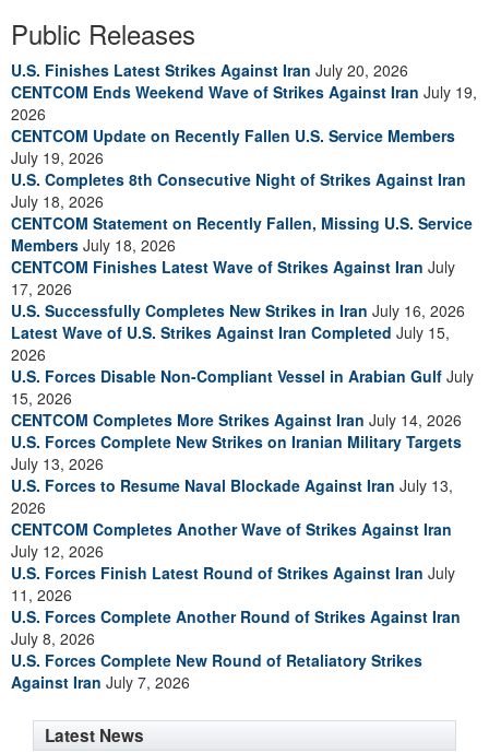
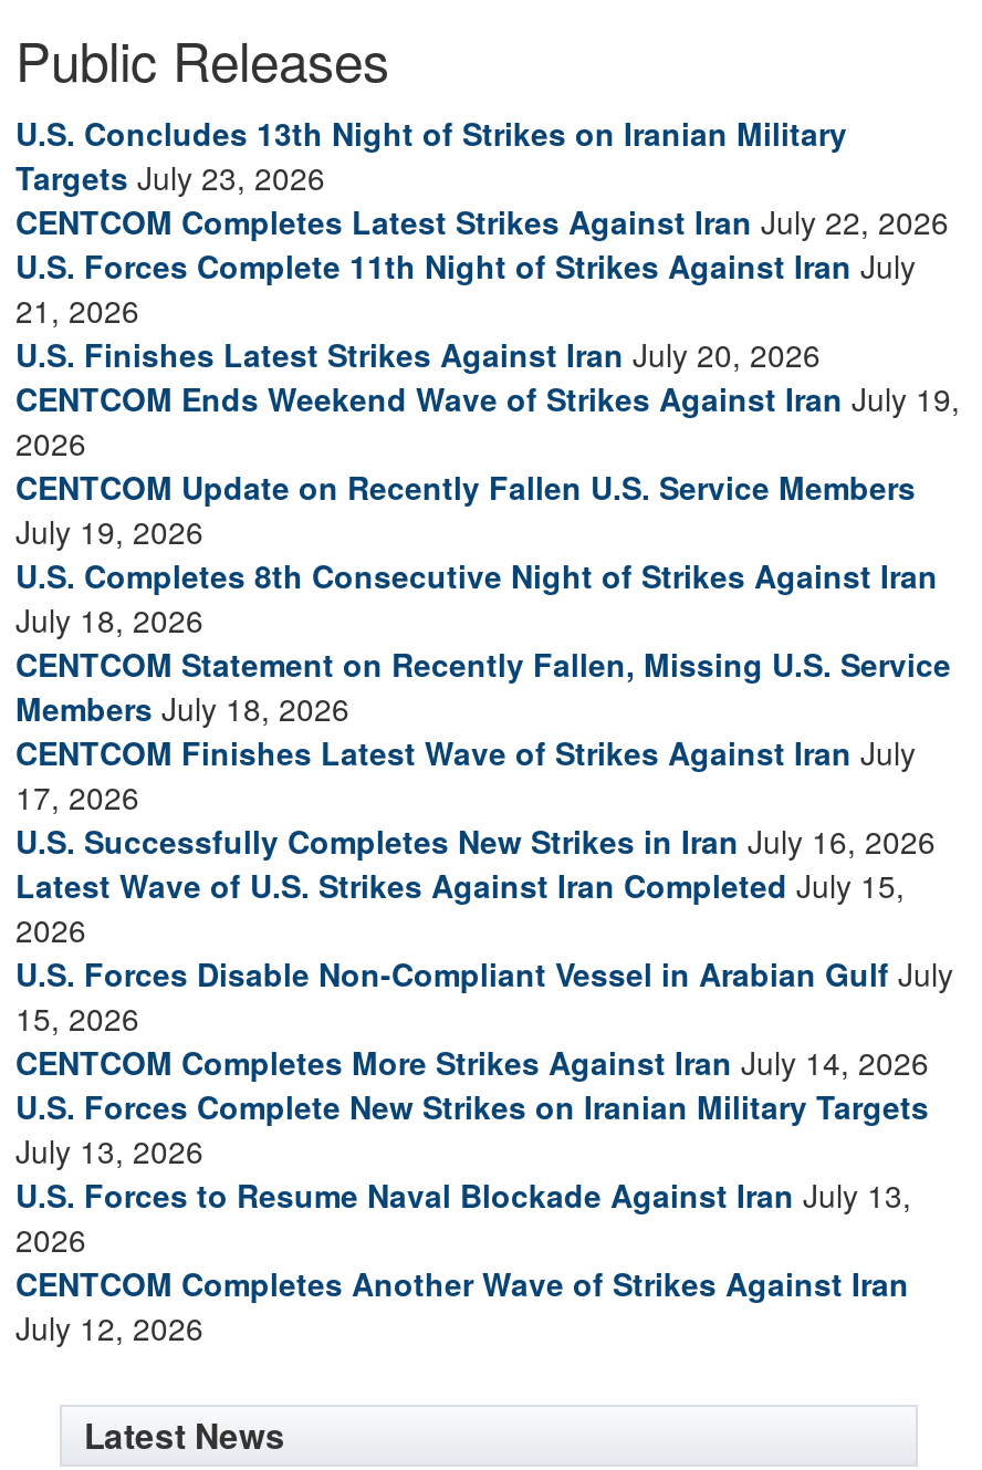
+ U.S. Concludes 13th Night of Strikes on Iranian Military
+ Targets July 23, 2026
+ CENTCOM Completes Latest Strikes Against Iran July 22, 2026
+ U.S. Forces Complete 11th Night of Strikes Against Iran July
+ 21, 2026

moved down: U.S. Finishes Latest Strikes Against Iran July 20, 2026 | CENTCOM Ends Weekend Wave of Strikes Against Iran July 19, | 2026 | ... | CENTCOM Completes Another Wave of Strikes Against Iran | July 12, 2026

- U.S. Forces Finish Latest Round of Strikes Against Iran July
- 11, 2026
- U.S. Forces Complete Another Round of Strikes Against Iran
- July 8, 2026
- U.S. Forces Complete New Round of Retaliatory Strikes
- Against Iran July 7, 2026
